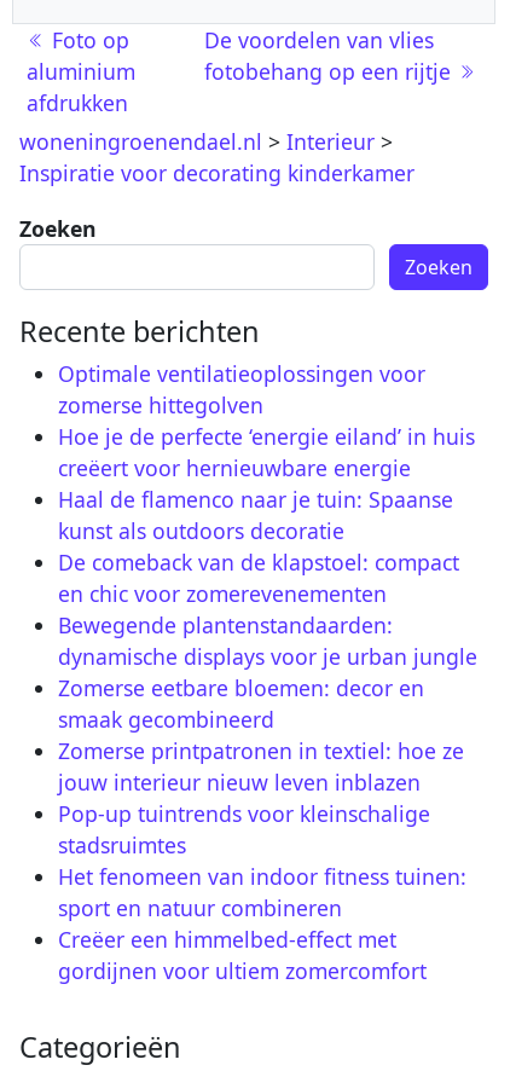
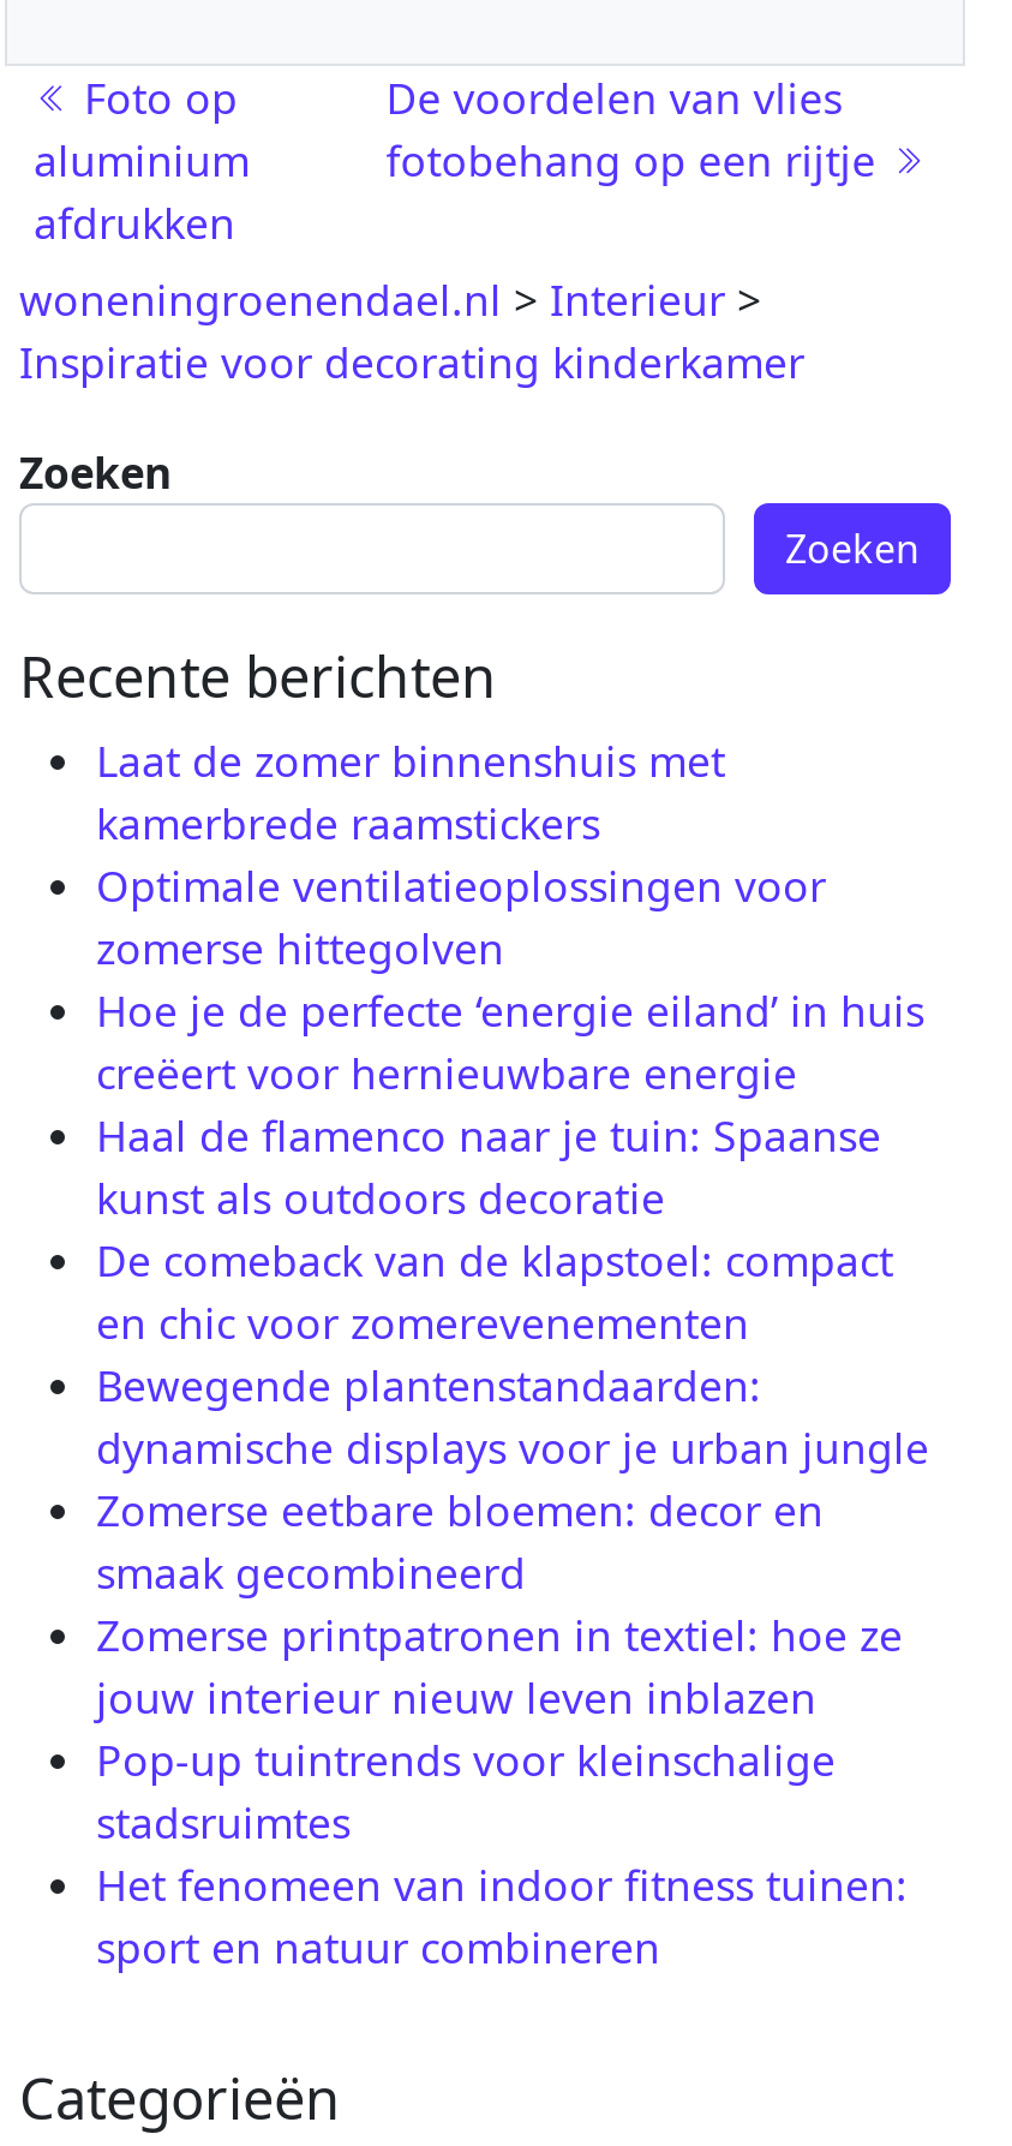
+ Laat de zomer binnenshuis met
+ kamerbrede raamstickers

moved down: Optimale ventilatieoplossingen voor | zomerse hittegolven | Hoe je de perfecte ‘energie eiland’ in huis | ... | Het fenomeen van indoor fitness tuinen: | sport en natuur combineren

- Creëer een himmelbed-effect met
- gordijnen voor ultiem zomercomfort
